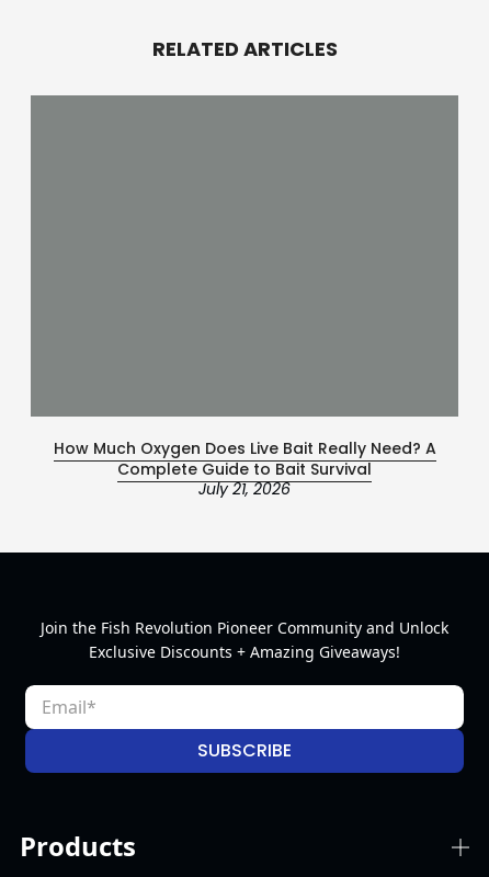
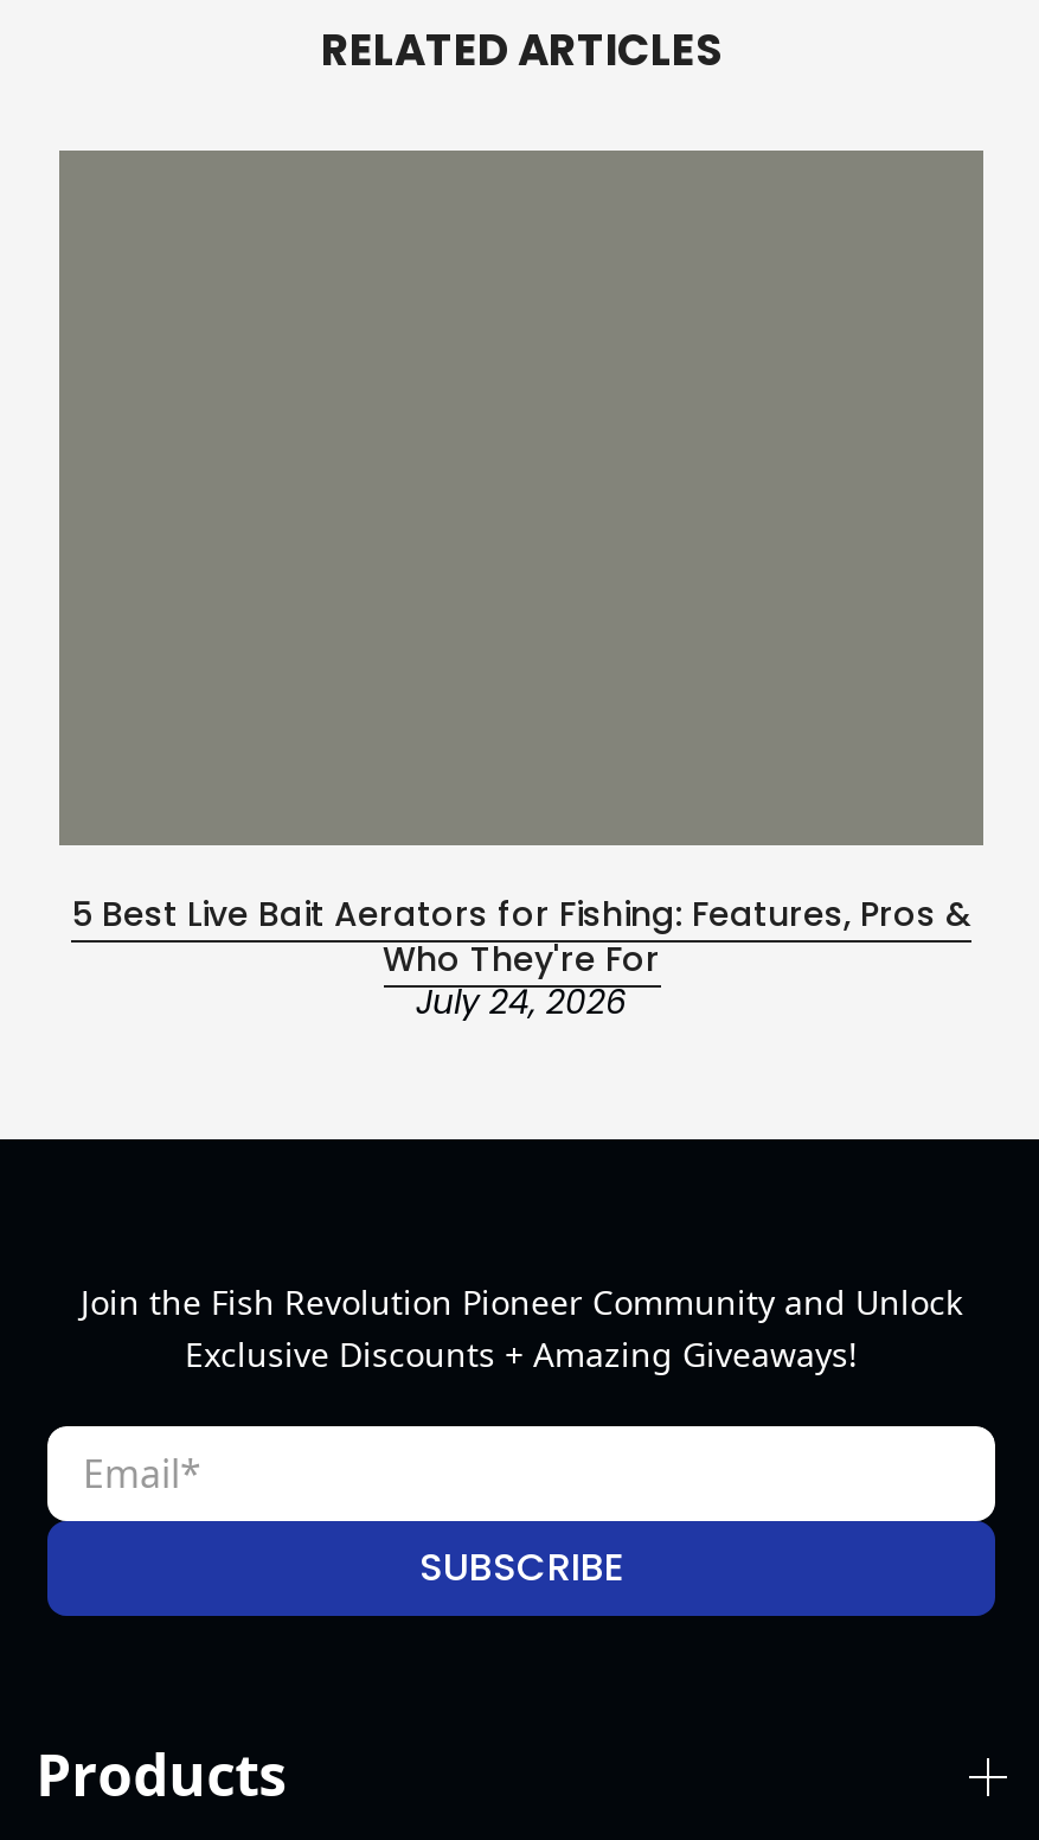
- How Much Oxygen Does Live Bait Really Need? A
- Complete Guide to Bait Survival
- July 21, 2026
+ 5 Best Live Bait Aerators for Fishing: Features, Pros &
+ Who They're For
+ July 24, 2026
